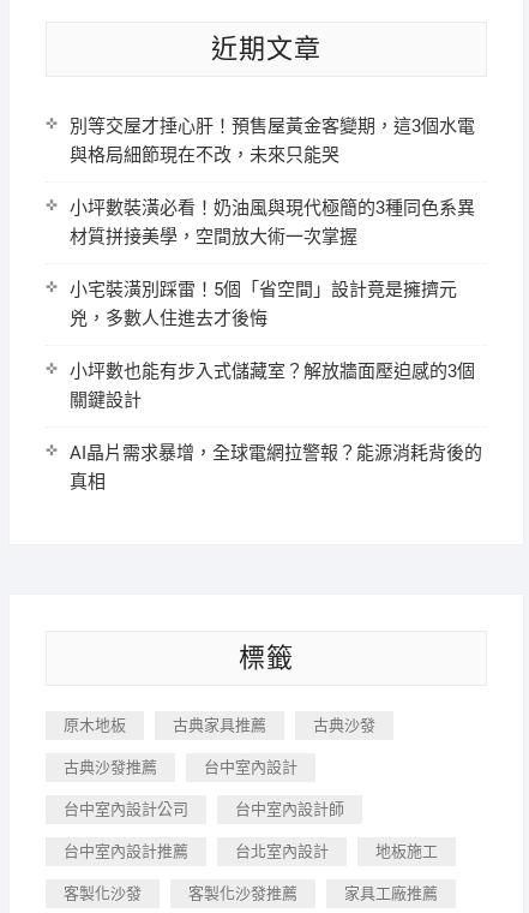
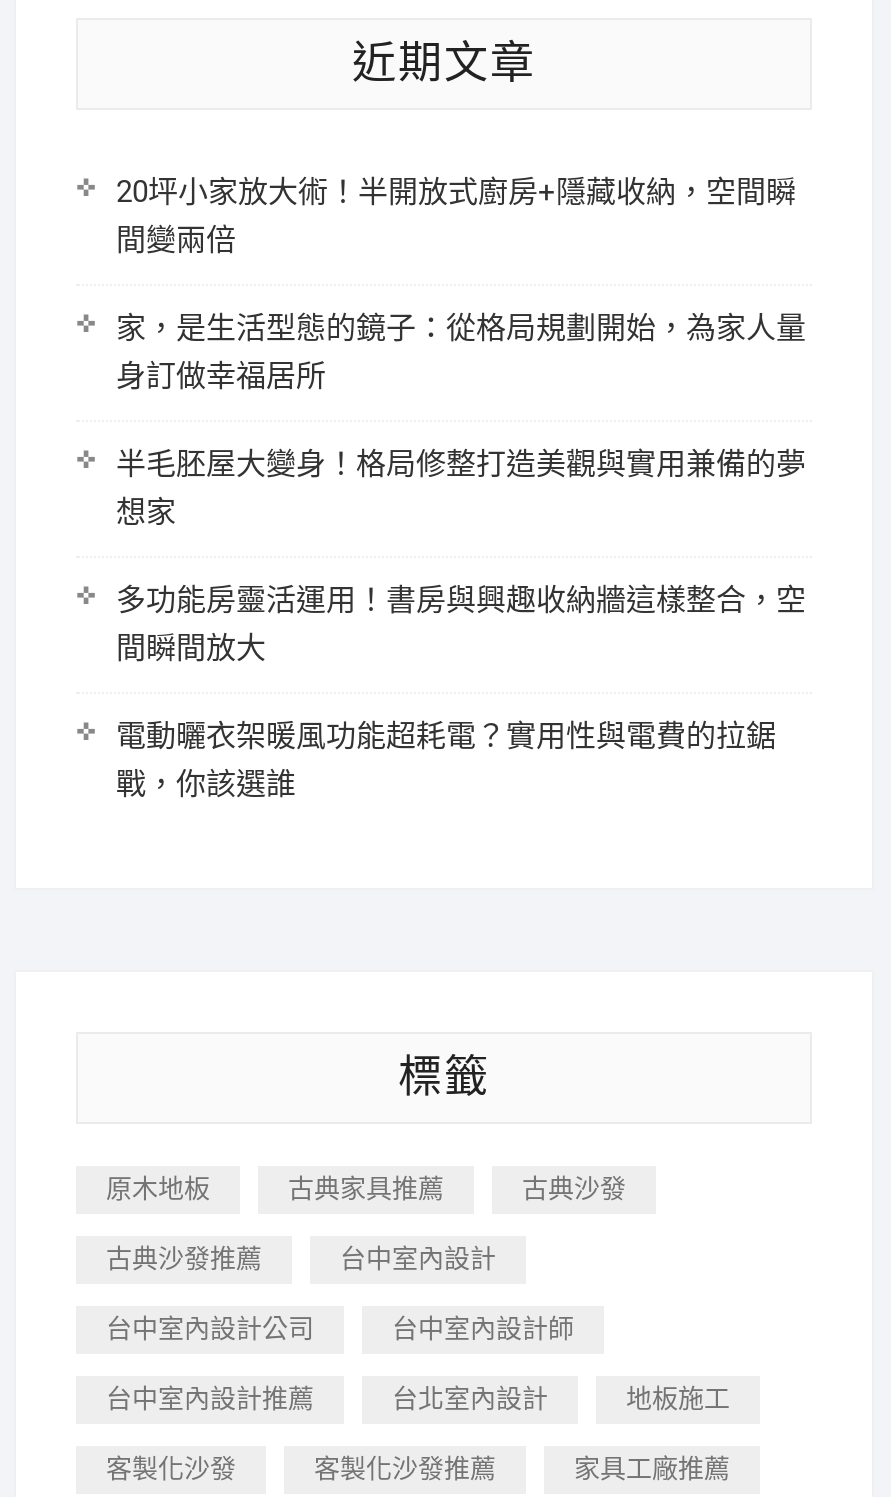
- 別等交屋才捶心肝！預售屋黃金客變期，這3個水電
- 與格局細節現在不改，未來只能哭
+ 20坪小家放大術！半開放式廚房+隱藏收納，空間瞬
+ 間變兩倍

- 小坪數裝潢必看！奶油風與現代極簡的3種同色系異
- 材質拼接美學，空間放大術一次掌握
+ 家，是生活型態的鏡子：從格局規劃開始，為家人量
+ 身訂做幸福居所

- 小宅裝潢別踩雷！5個「省空間」設計竟是擁擠元
- 兇，多數人住進去才後悔
+ 半毛胚屋大變身！格局修整打造美觀與實用兼備的夢
+ 想家

- 小坪數也能有步入式儲藏室？解放牆面壓迫感的3個
- 關鍵設計
+ 多功能房靈活運用！書房與興趣收納牆這樣整合，空
+ 間瞬間放大

- AI晶片需求暴增，全球電網拉警報？能源消耗背後的
- 真相
+ 電動曬衣架暖風功能超耗電？實用性與電費的拉鋸
+ 戰，你該選誰
